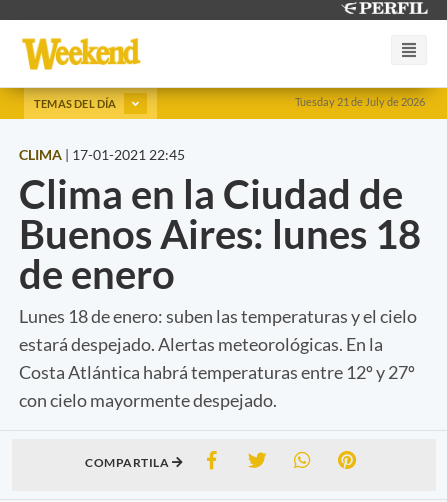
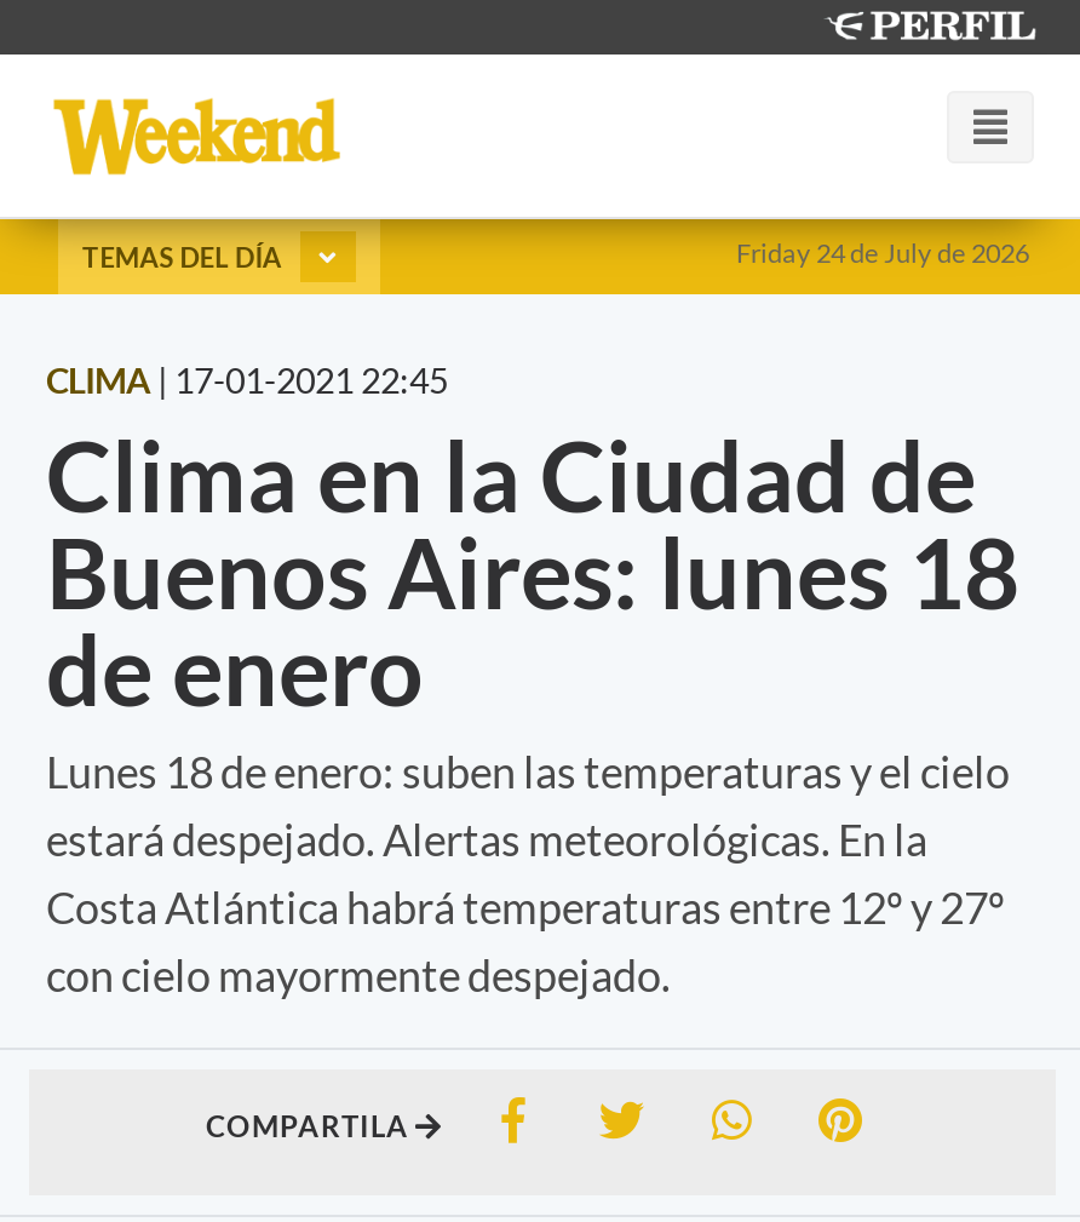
- Tuesday 21 de July de 2026
+ Friday 24 de July de 2026
